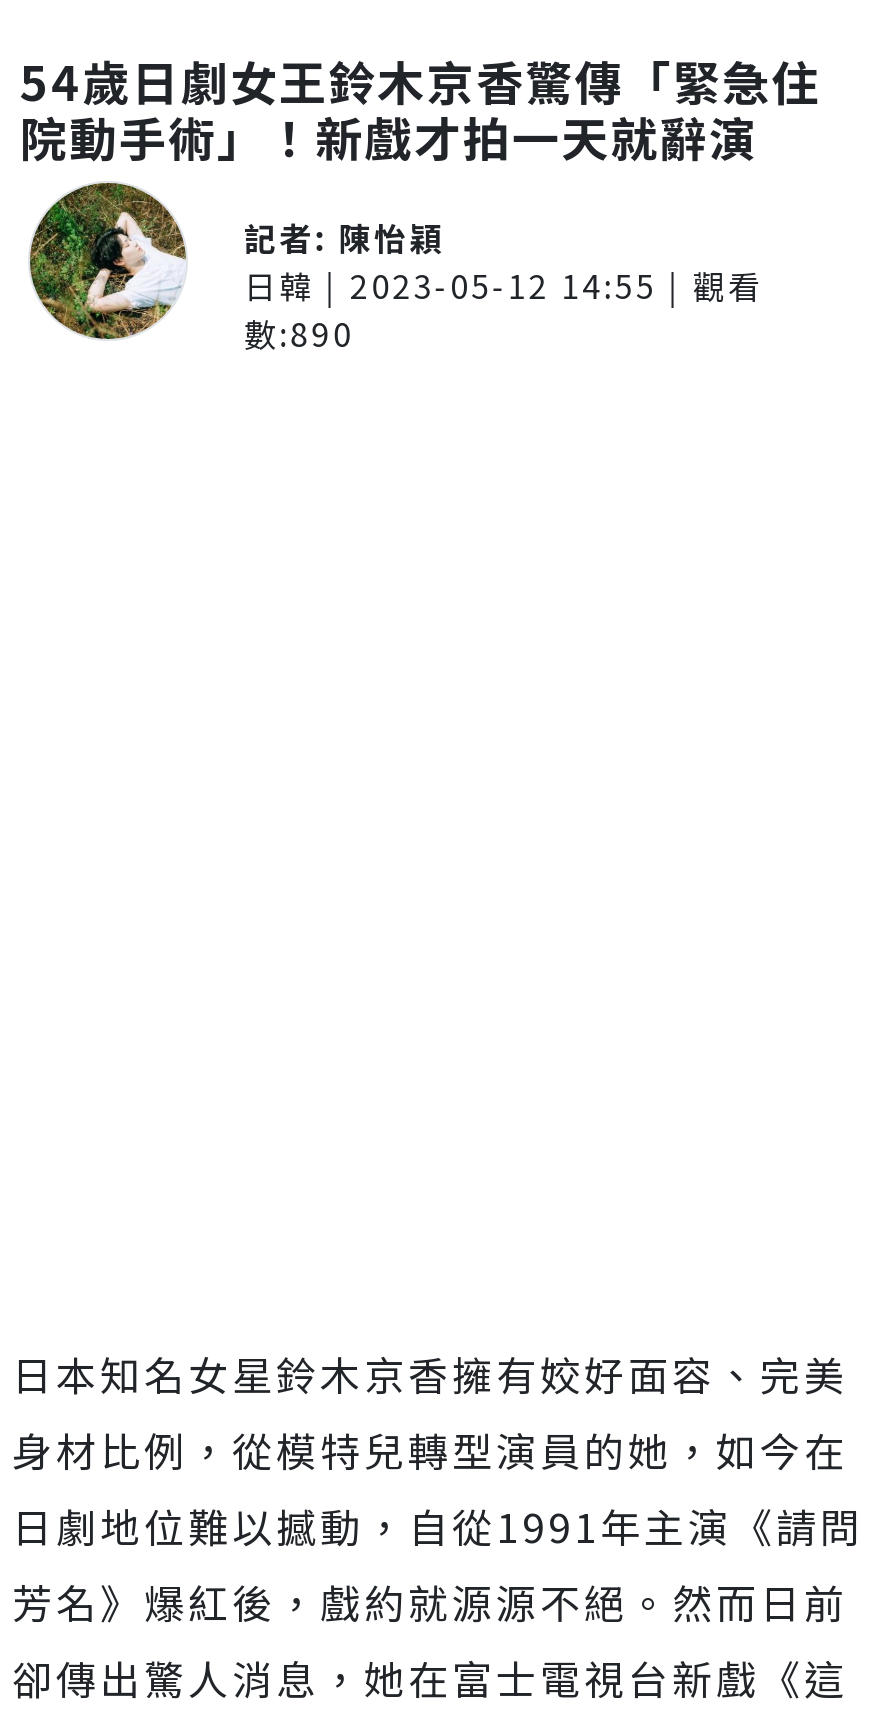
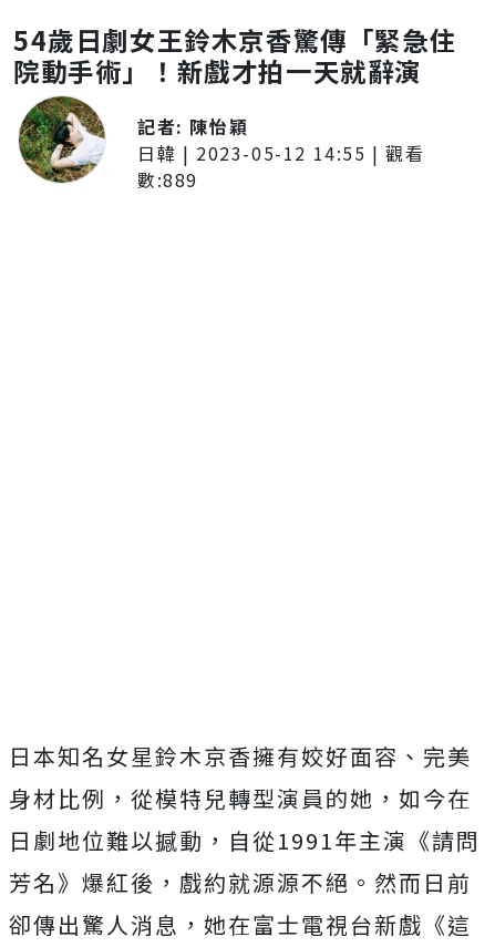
- 數:890
+ 數:889
